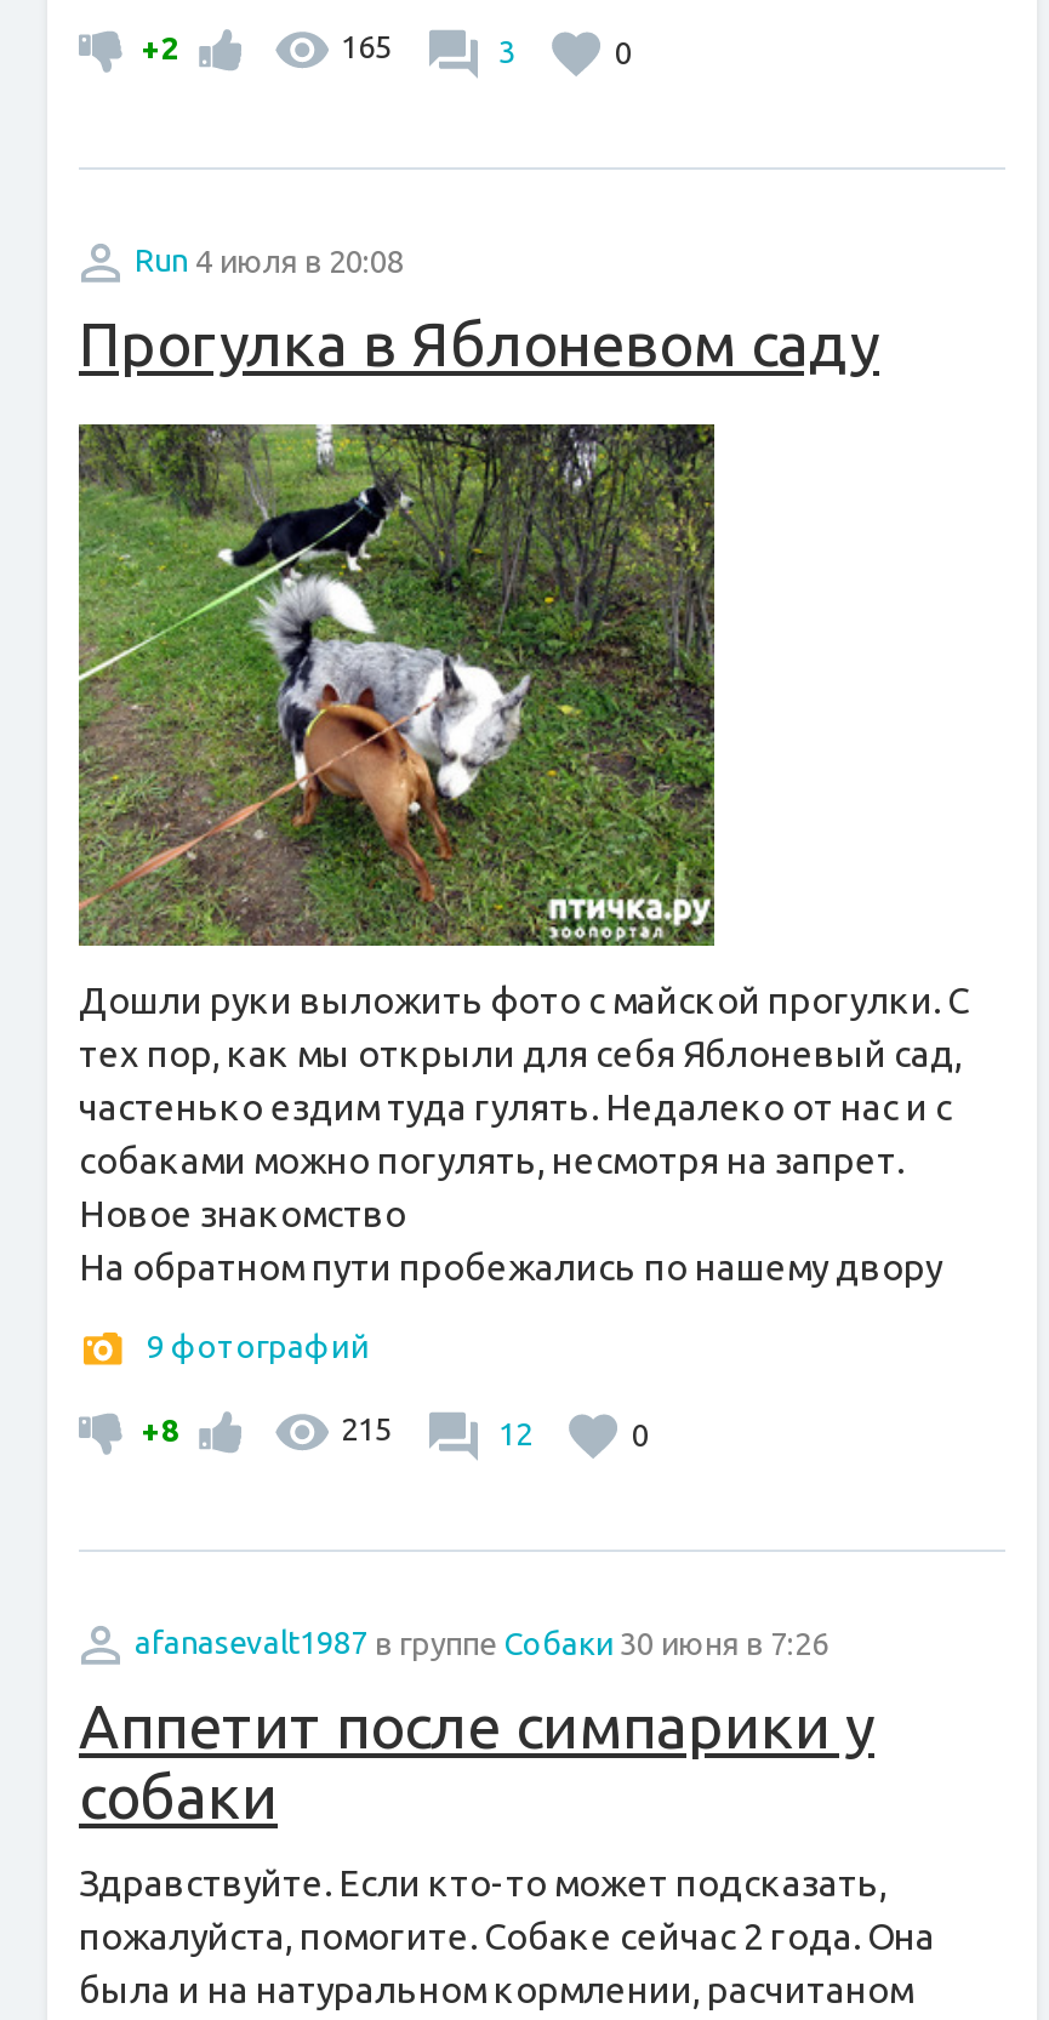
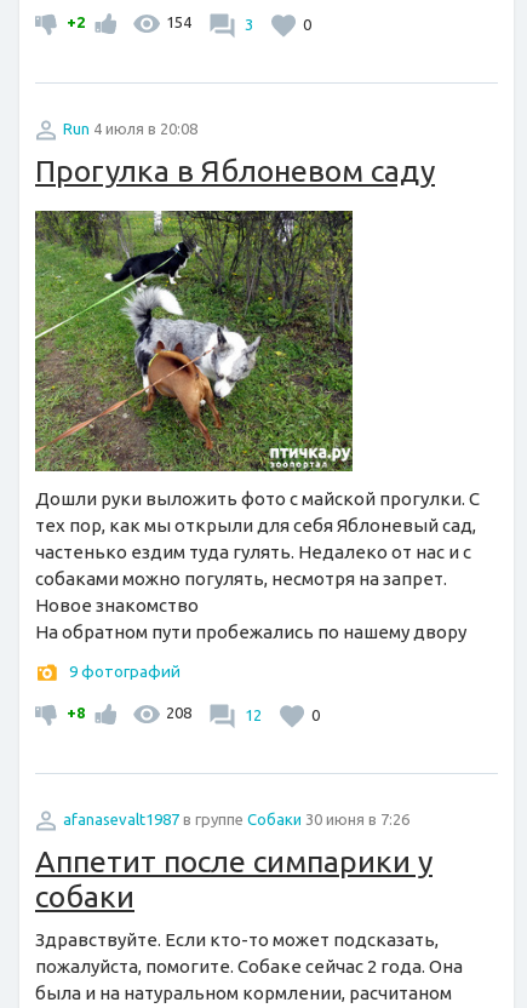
- 165
+ 154

- 215
+ 208
